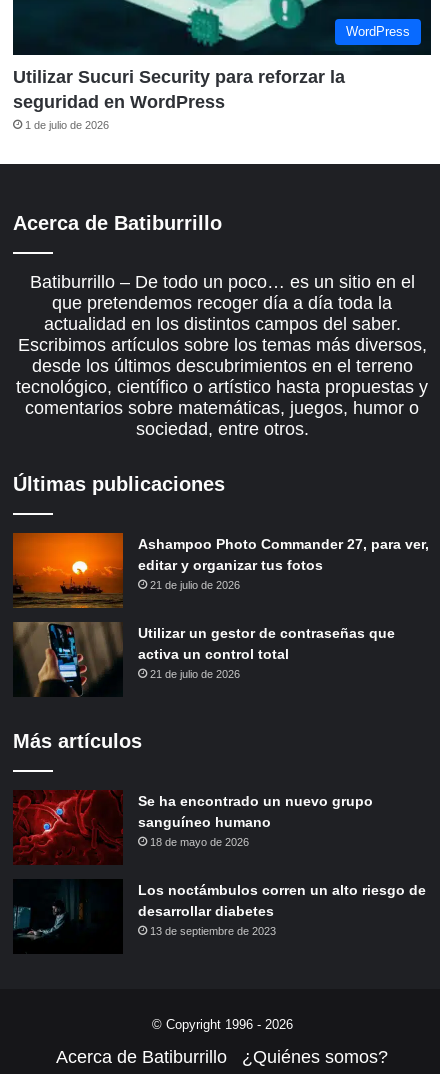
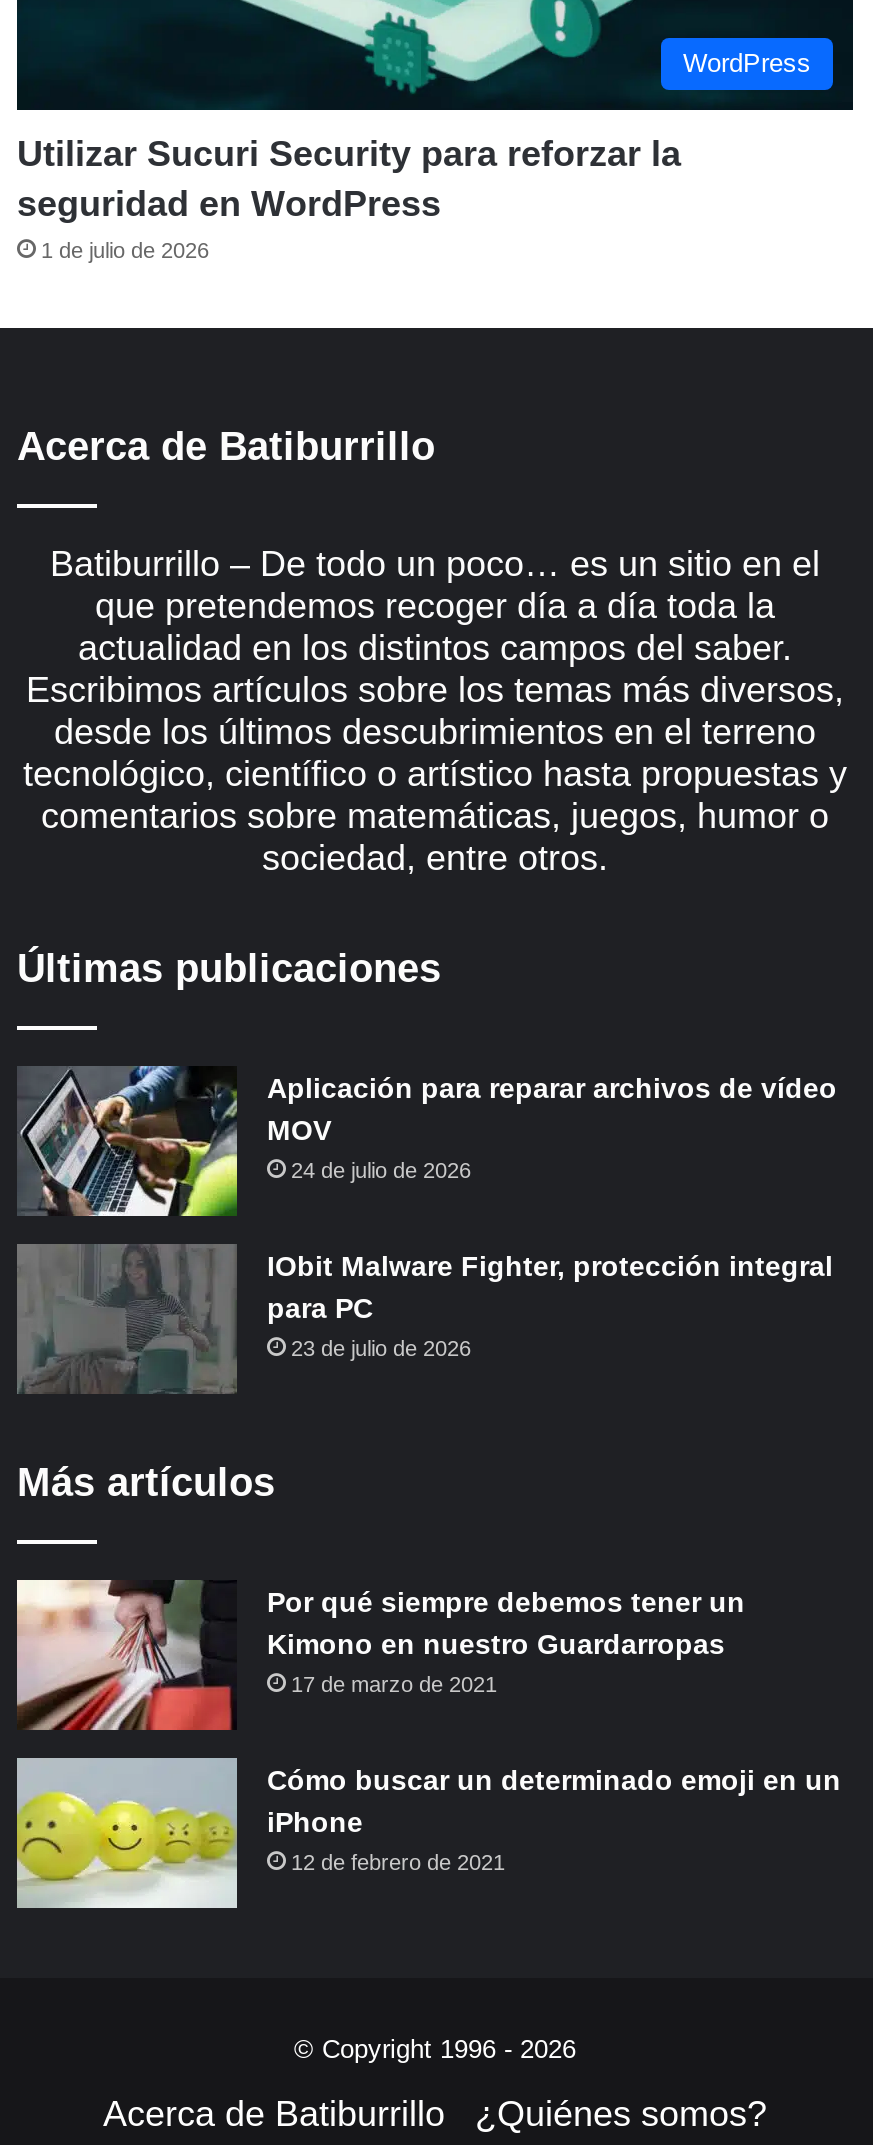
- [image]
- Ashampoo Photo Commander 27, para ver,
- editar y organizar tus fotos
- 21 de julio de 2026
+ [image]
+ Aplicación para reparar archivos de vídeo
+ MOV
+ 24 de julio de 2026

- [image]
- Utilizar un gestor de contraseñas que
- activa un control total
- 21 de julio de 2026
+ [image]
+ IObit Malware Fighter, protección integral
+ para PC
+ 23 de julio de 2026

- [image]
- Se ha encontrado un nuevo grupo
- sanguíneo humano
- 18 de mayo de 2026
+ [image]
+ Por qué siempre debemos tener un
+ Kimono en nuestro Guardarropas
+ 17 de marzo de 2021

- [image]
- Los noctámbulos corren un alto riesgo de
- desarrollar diabetes
- 13 de septiembre de 2023
+ [image]
+ Cómo buscar un determinado emoji en un
+ iPhone
+ 12 de febrero de 2021
